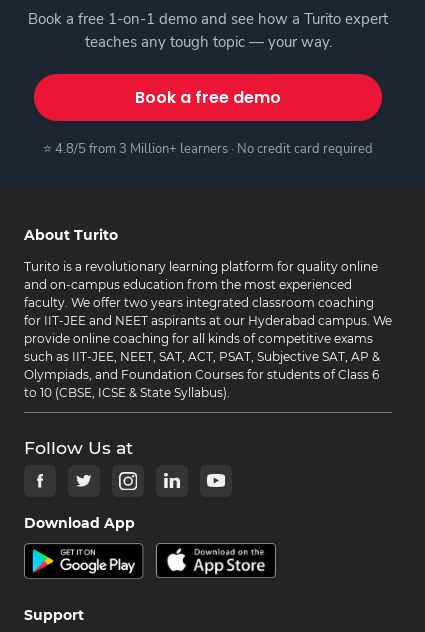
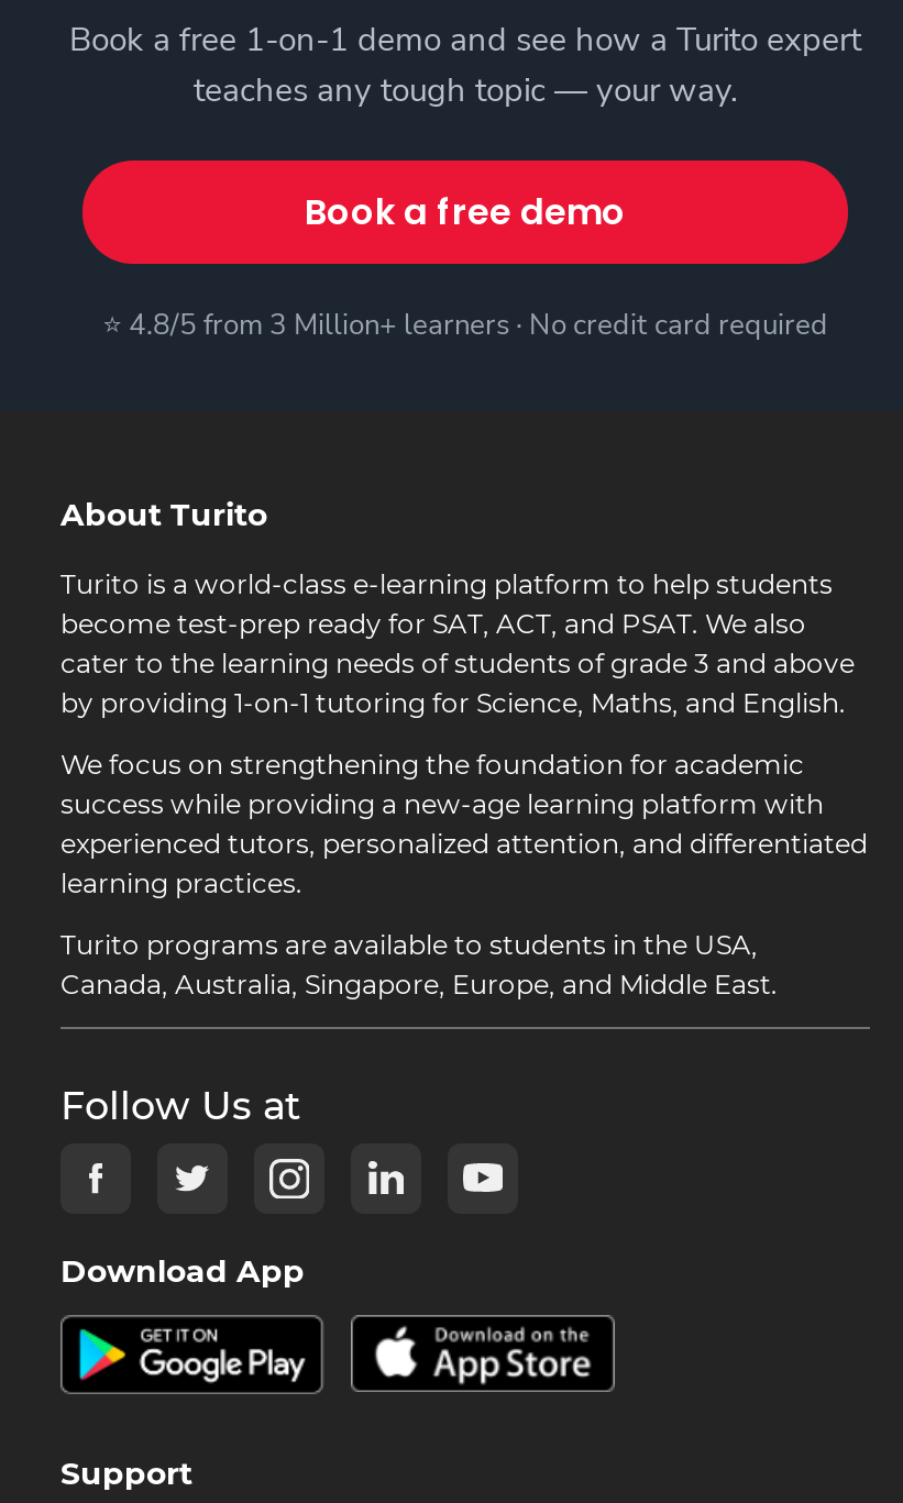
- Turito is a revolutionary learning platform for quality online
- and on-campus education from the most experienced
- faculty. We offer two years integrated classroom coaching
- for IIT-JEE and NEET aspirants at our Hyderabad campus. We
- provide online coaching for all kinds of competitive exams
- such as IIT-JEE, NEET, SAT, ACT, PSAT, Subjective SAT, AP &
- Olympiads, and Foundation Courses for students of Class 6
- to 10 (CBSE, ICSE & State Syllabus).
+ Turito is a world-class e-learning platform to help students
+ become test-prep ready for SAT, ACT, and PSAT. We also
+ cater to the learning needs of students of grade 3 and above
+ by providing 1-on-1 tutoring for Science, Maths, and English.
+ We focus on strengthening the foundation for academic
+ success while providing a new-age learning platform with
+ experienced tutors, personalized attention, and differentiated
+ learning practices.
+ Turito programs are available to students in the USA,
+ Canada, Australia, Singapore, Europe, and Middle East.
